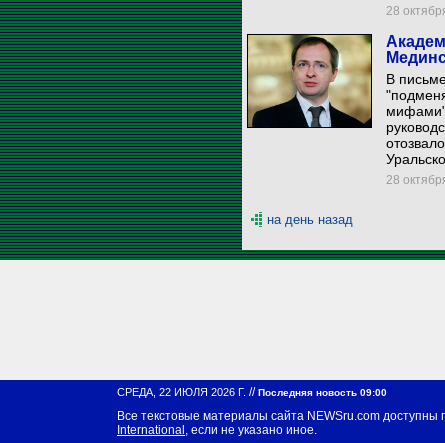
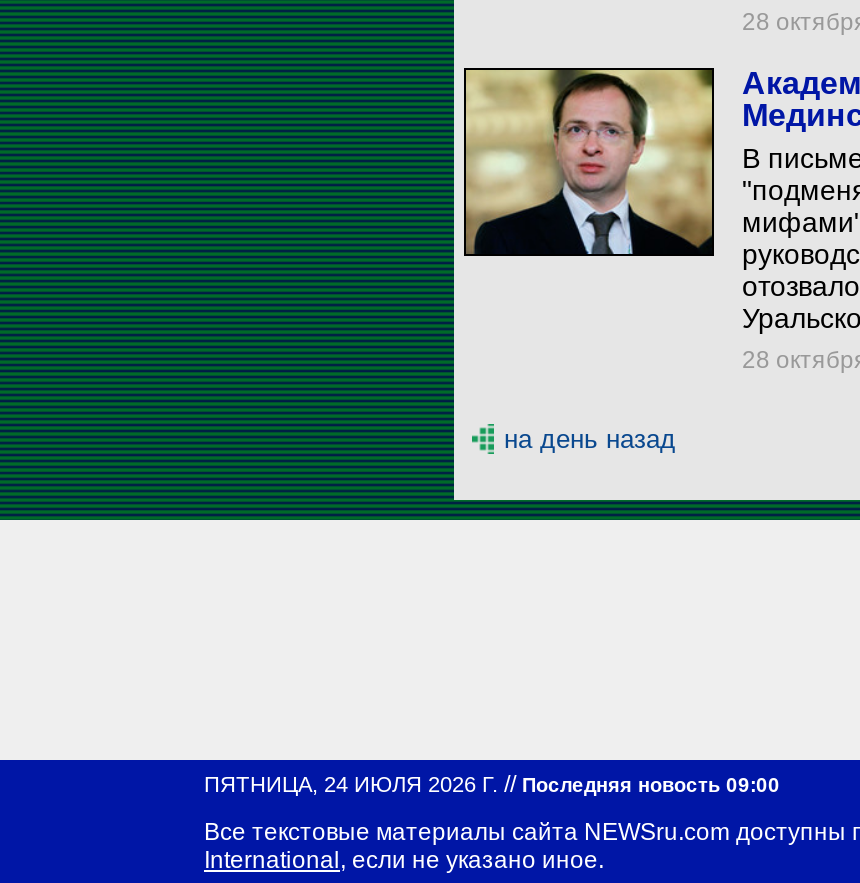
- СРЕДА, 22 ИЮЛЯ 2026 Г. // Последняя новость 09:00
+ ПЯТНИЦА, 24 ИЮЛЯ 2026 Г. // Последняя новость 09:00
